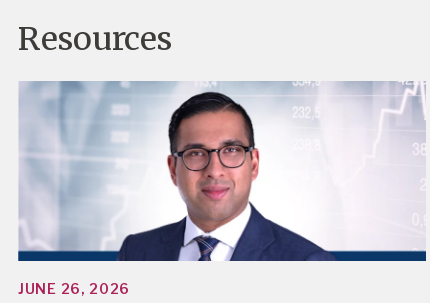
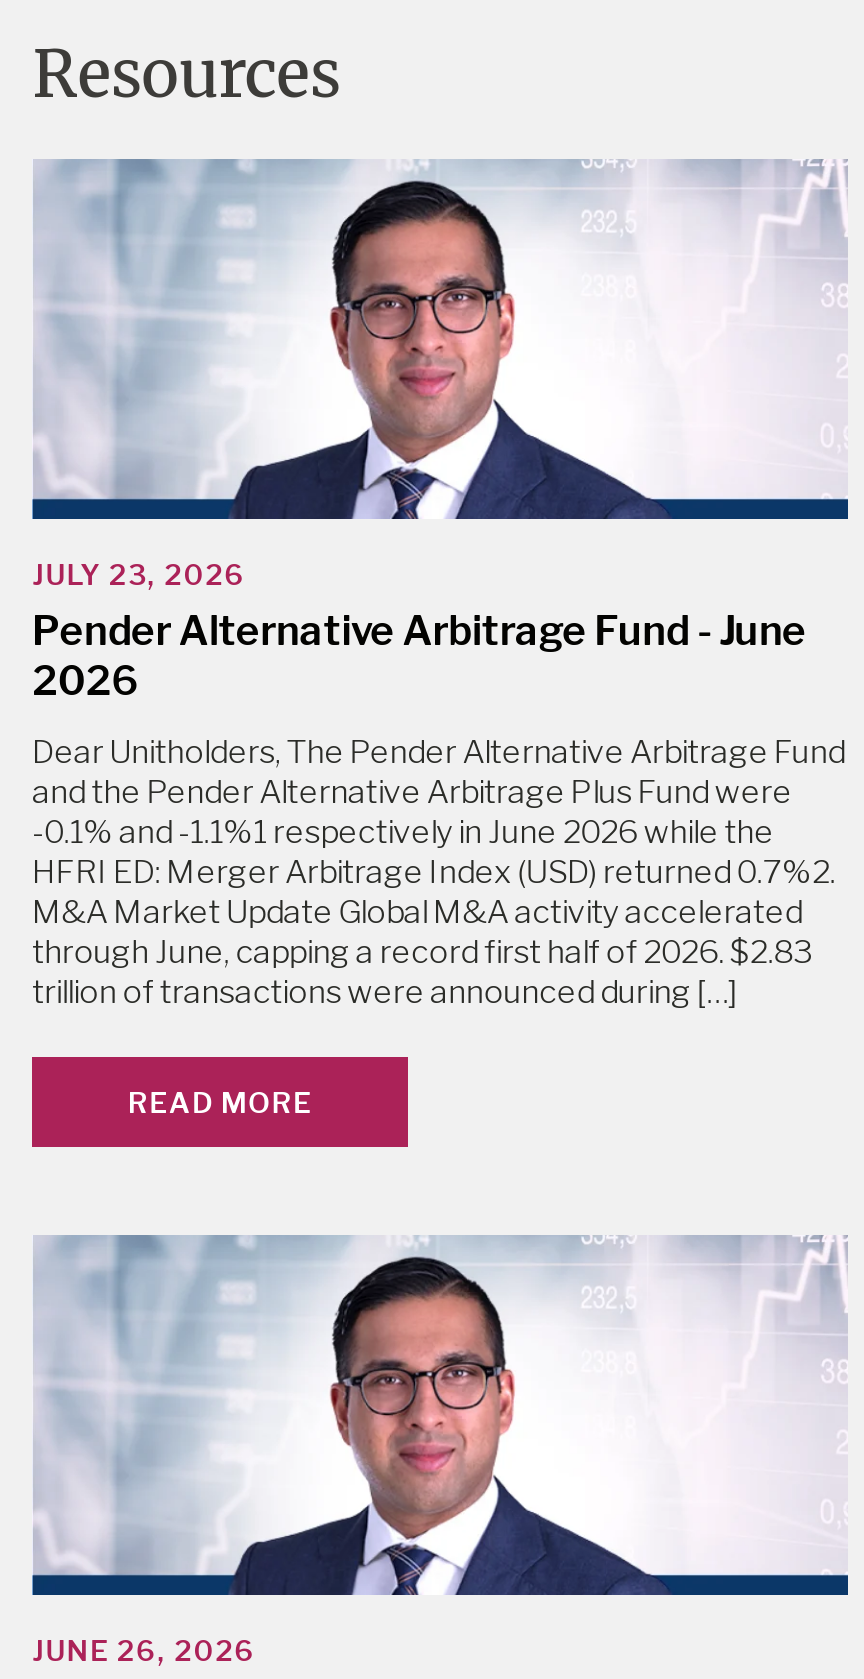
+ JULY 23, 2026
+ Pender Alternative Arbitrage Fund - June
+ 2026
+ Dear Unitholders, The Pender Alternative Arbitrage Fund
+ and the Pender Alternative Arbitrage Plus Fund were
+ -0.1% and -1.1%1 respectively in June 2026 while the
+ HFRI ED: Merger Arbitrage Index (USD) returned 0.7%2.
+ M&A Market Update Global M&A activity accelerated
+ through June, capping a record first half of 2026. $2.83
+ trillion of transactions were announced during […]
+ READ MORE
